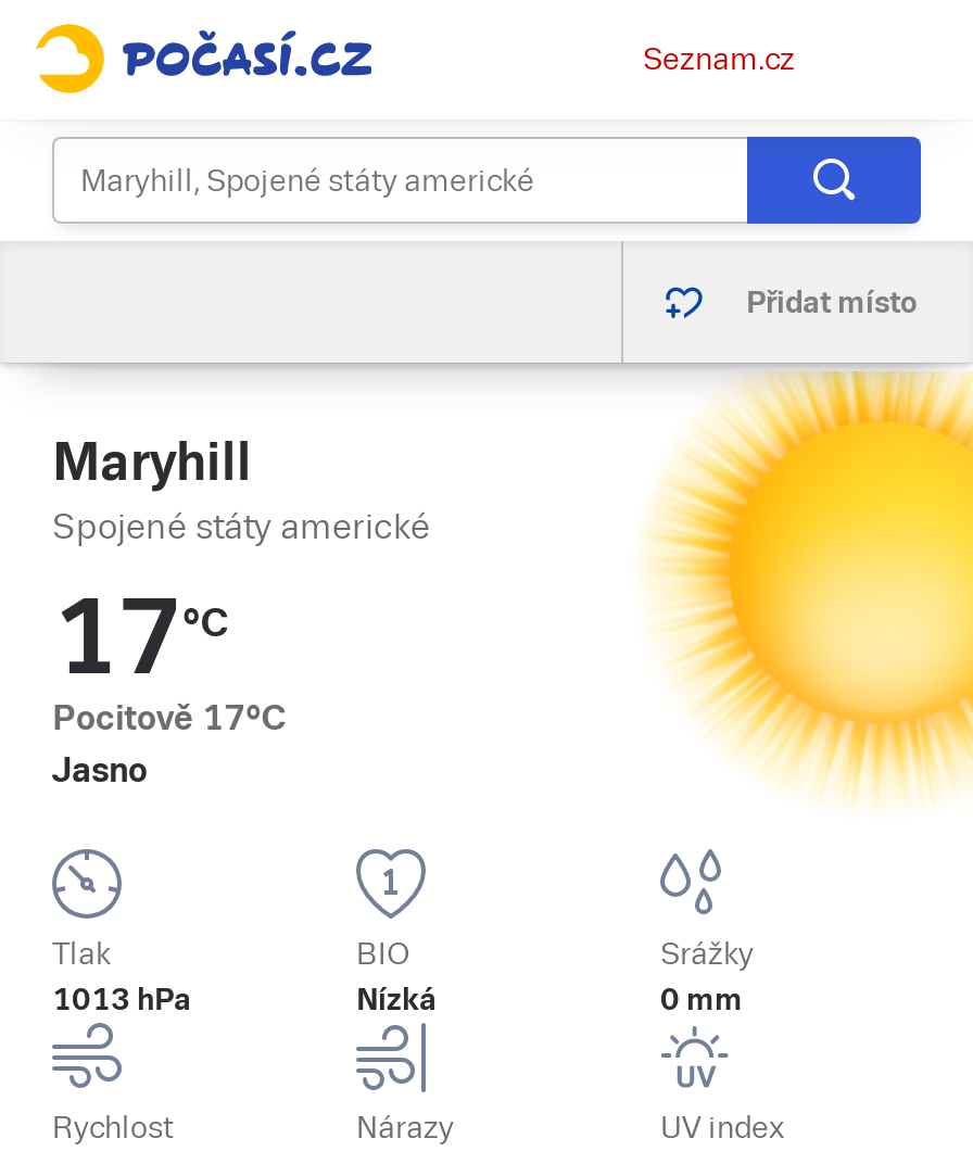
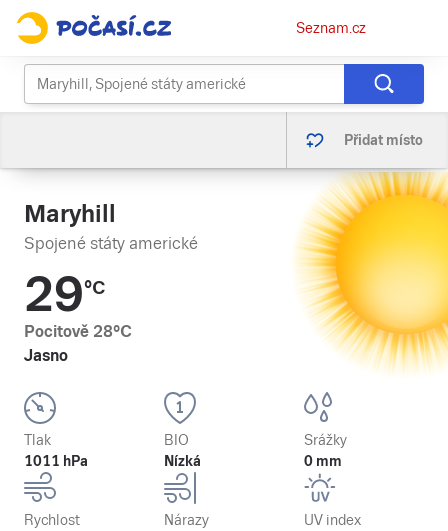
- 17°C
+ 29°C

- Pocitově 17°C
+ Pocitově 28°C

- 1013 hPa
+ 1011 hPa
